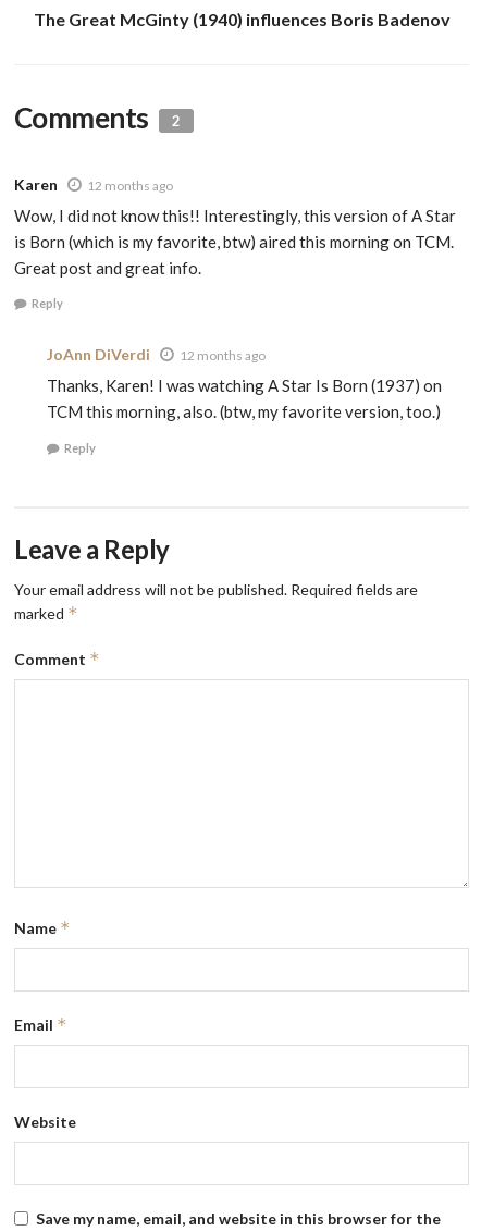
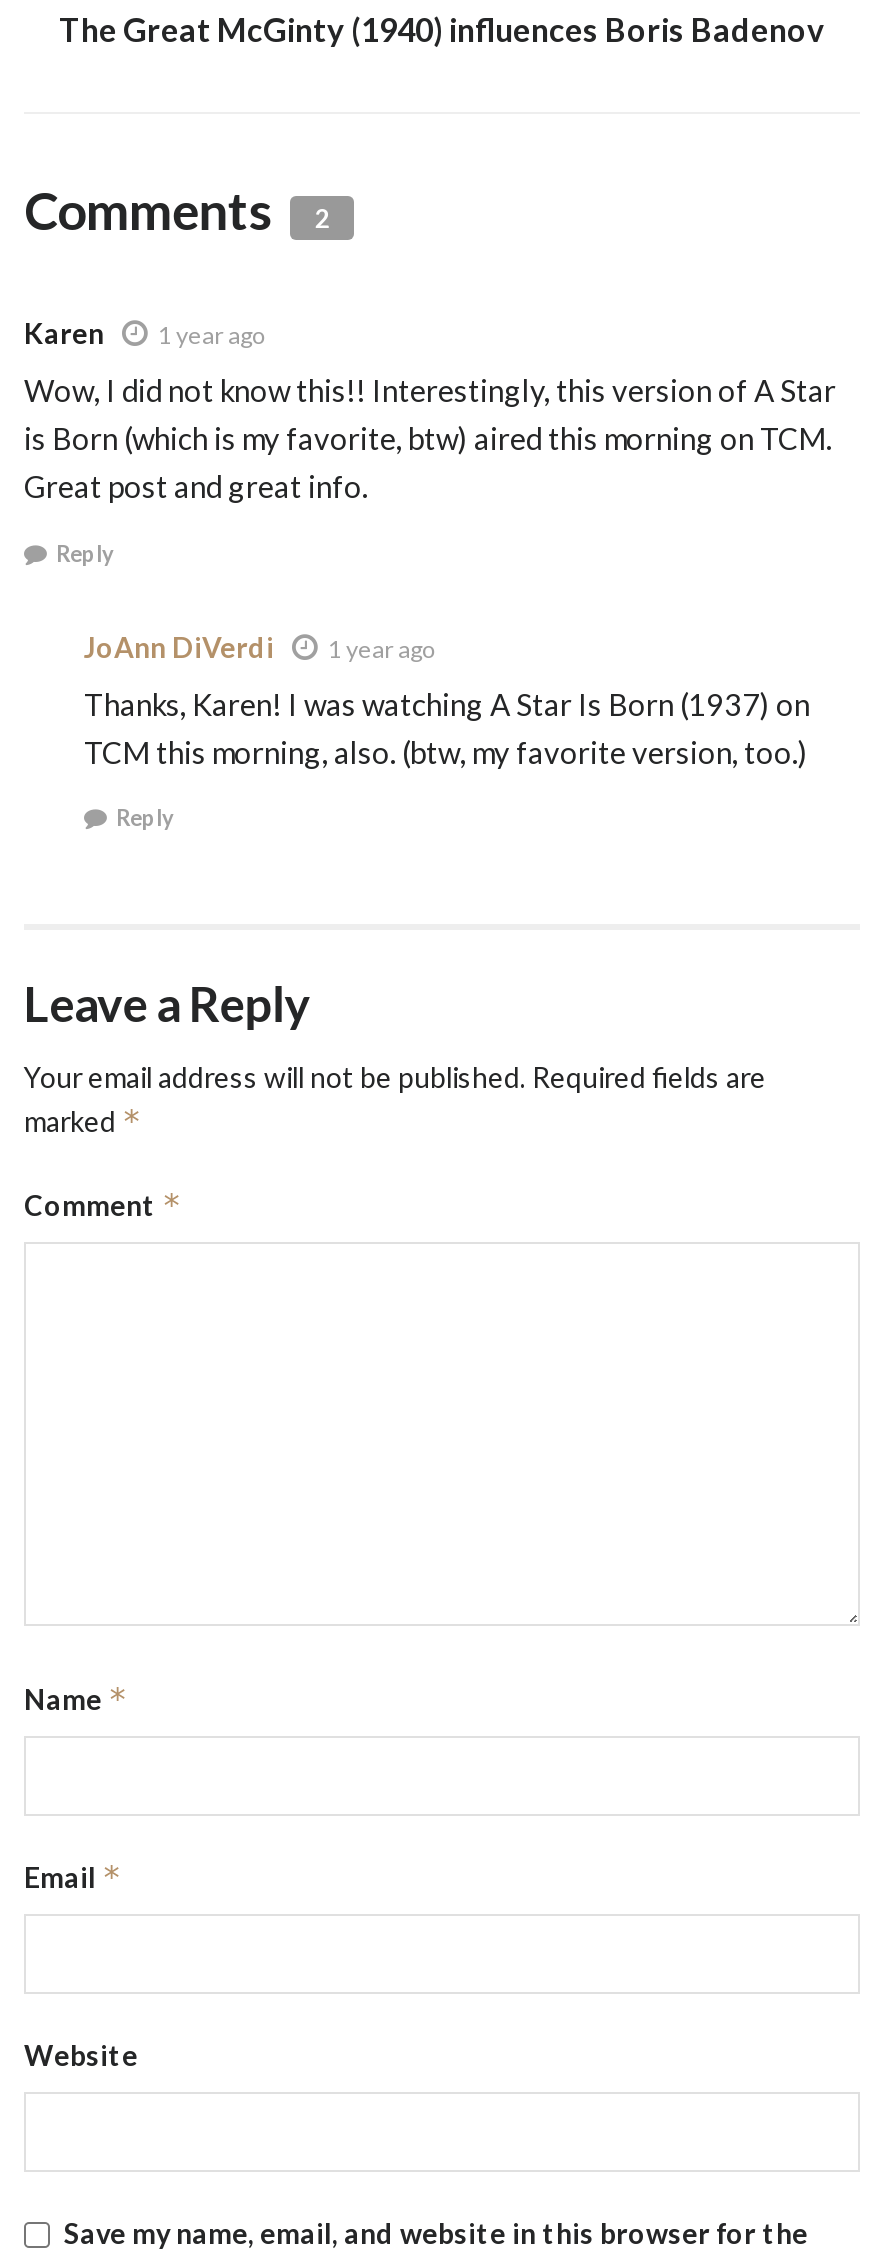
- Karen 12 months ago
+ Karen 1 year ago

- JoAnn DiVerdi 12 months ago
+ JoAnn DiVerdi 1 year ago
